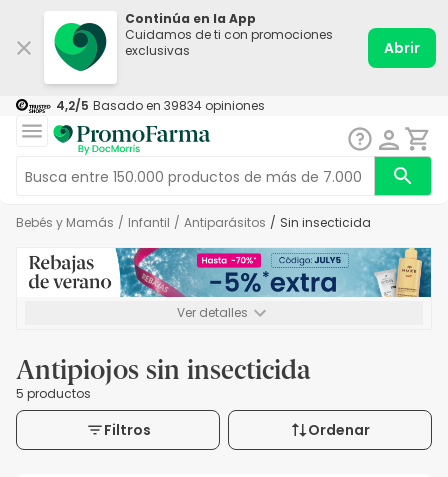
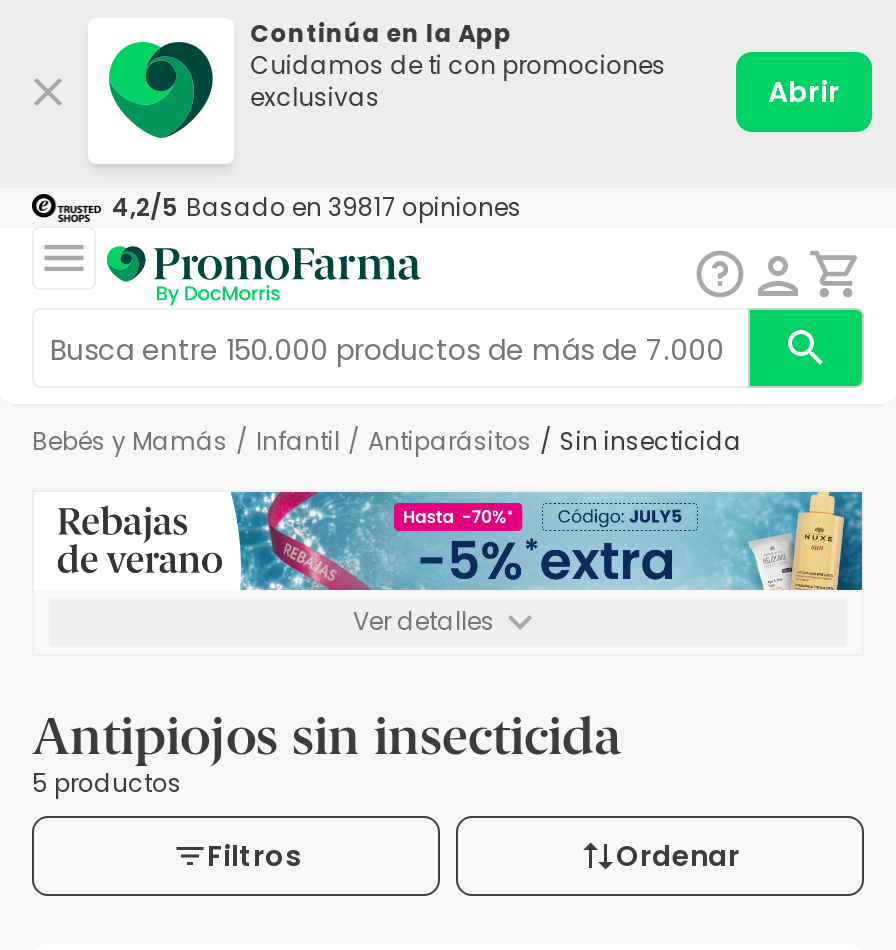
- 4,2/5 Basado en 39834 opiniones
+ 4,2/5 Basado en 39817 opiniones
